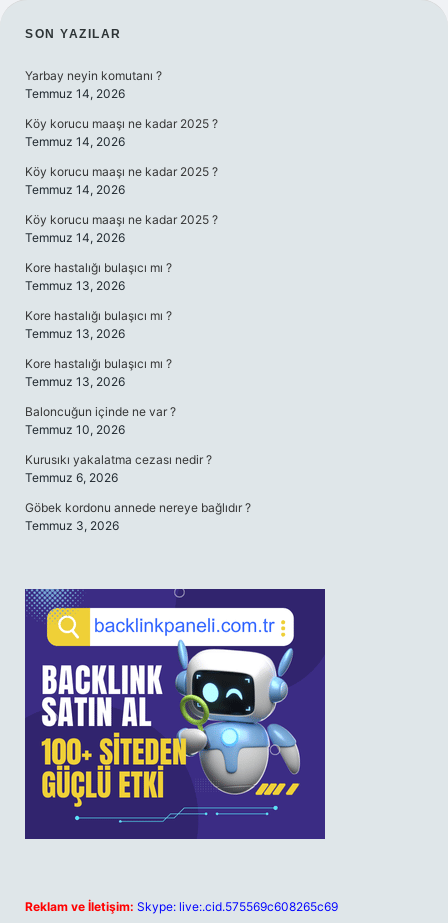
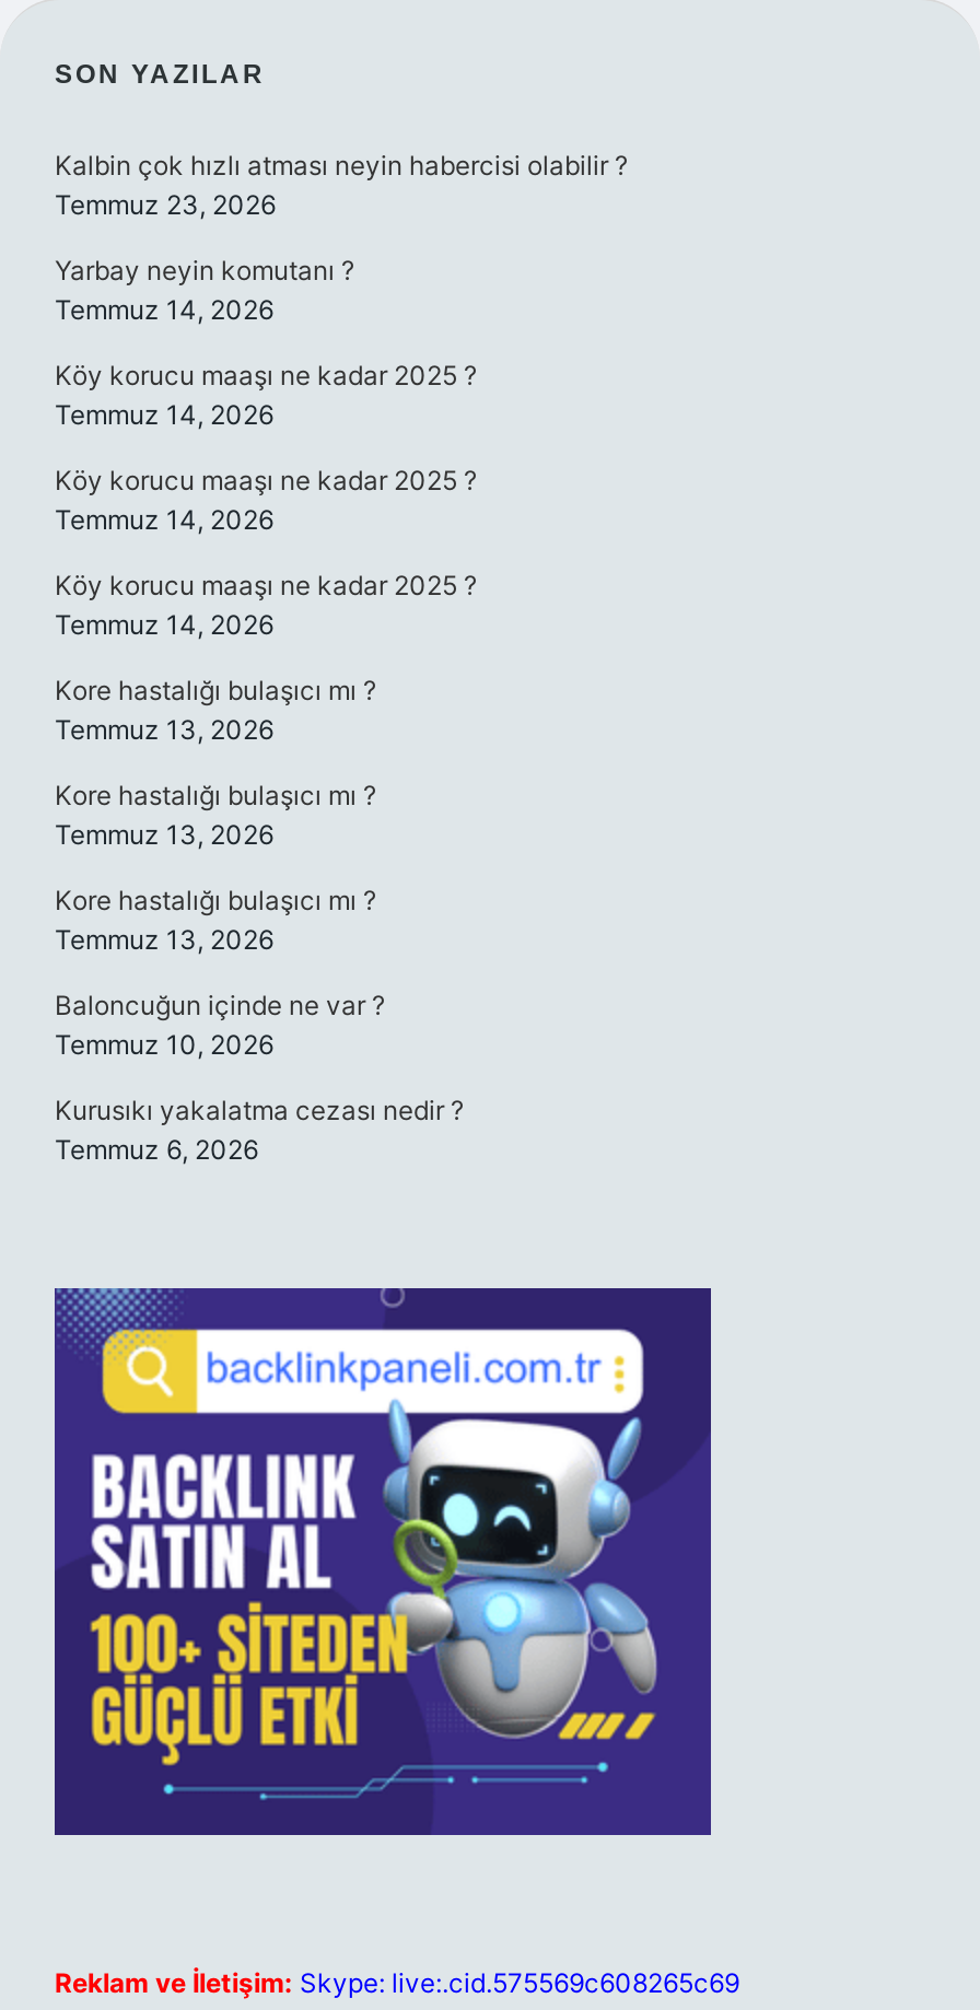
+ Kalbin çok hızlı atması neyin habercisi olabilir ?
+ Temmuz 23, 2026

moved down: Yarbay neyin komutanı ? | Temmuz 14, 2026 | Köy korucu maaşı ne kadar 2025 ? | ... | Kurusıkı yakalatma cezası nedir ? | Temmuz 6, 2026

- Göbek kordonu annede nereye bağlıdır ?
- Temmuz 3, 2026
